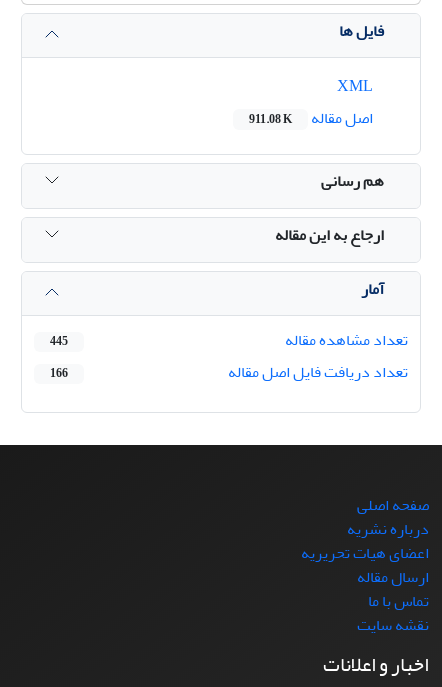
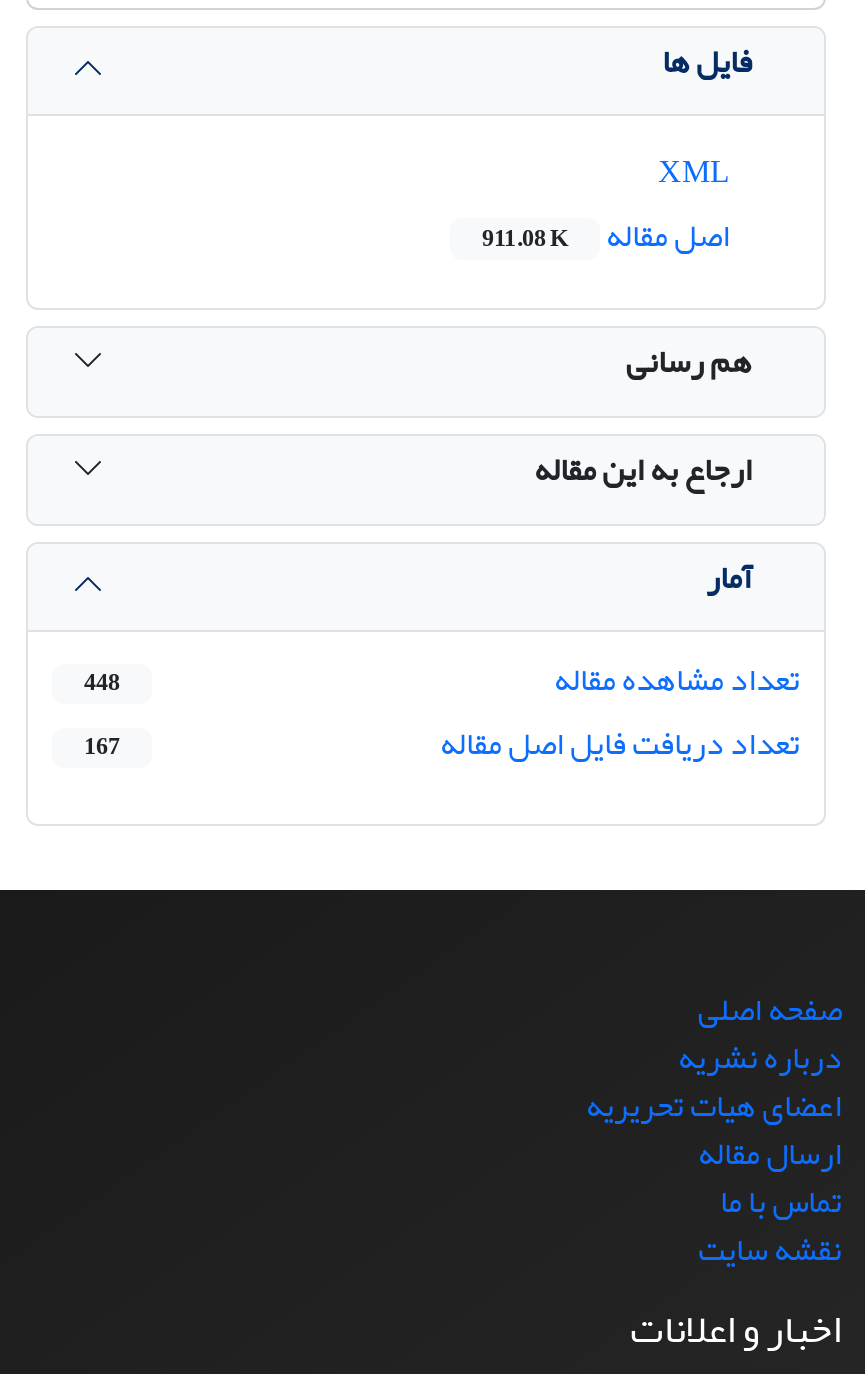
- 445
+ 448

- 166
+ 167
